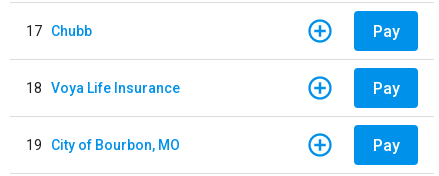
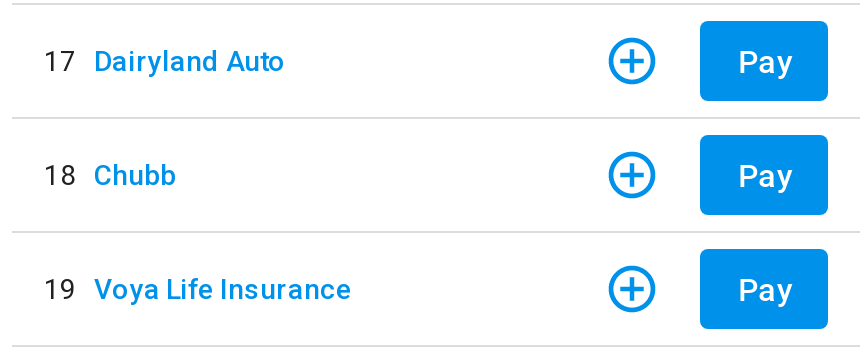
- 17 Chubb
+ 17 Dairyland Auto

- 18 Voya Life Insurance
+ 18 Chubb

- 19 City of Bourbon, MO
+ 19 Voya Life Insurance
